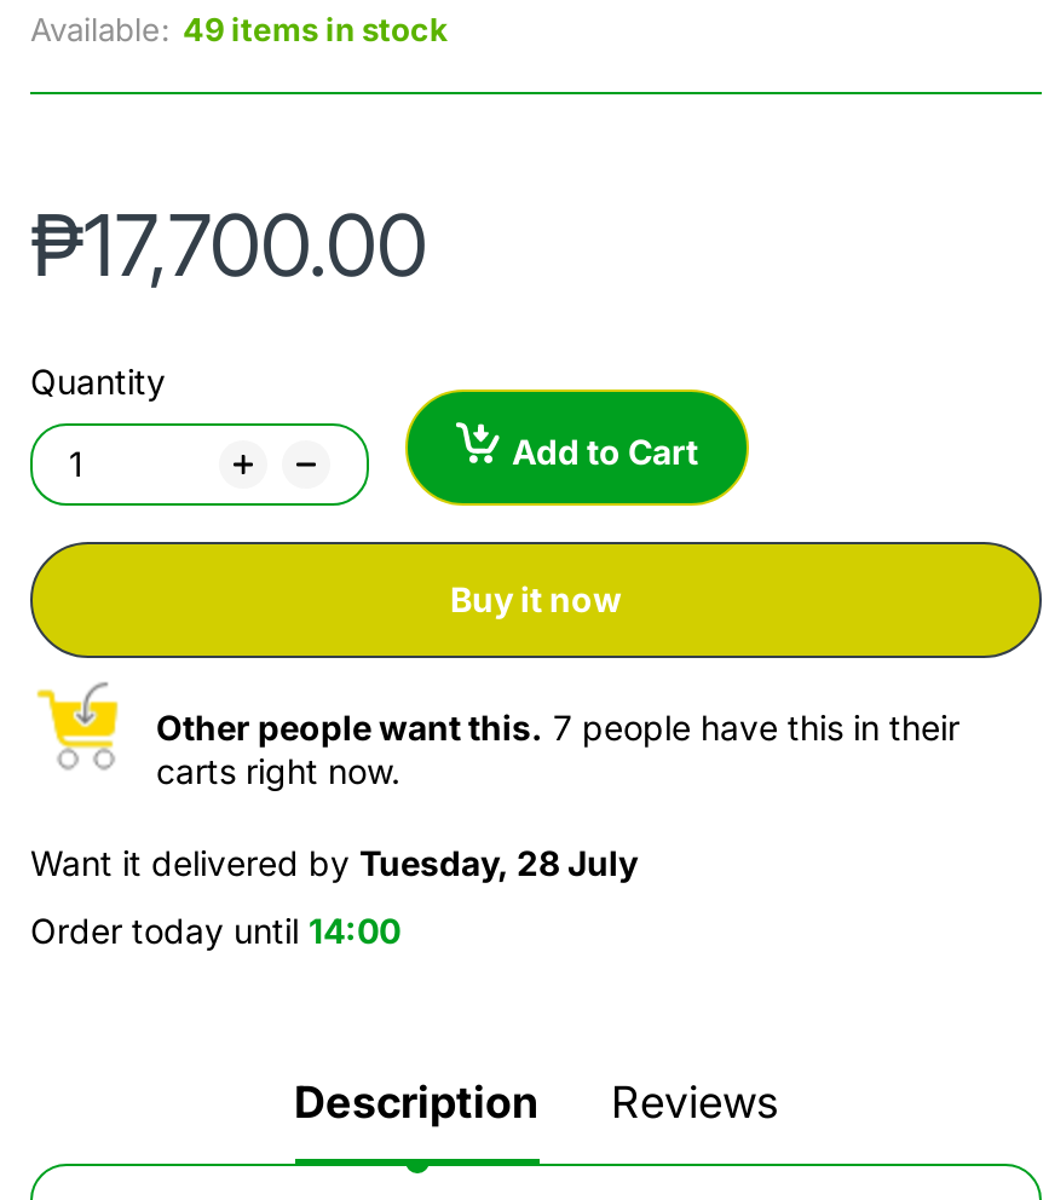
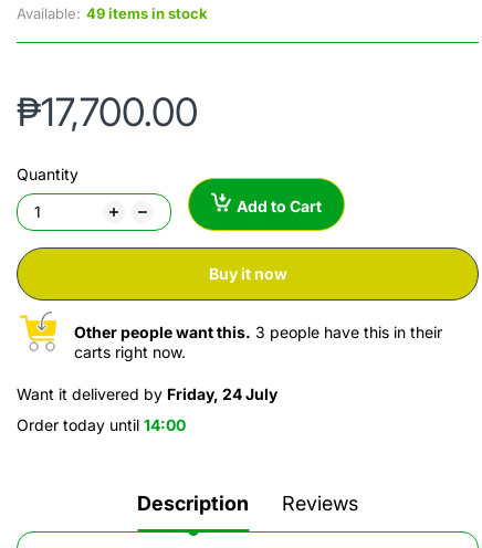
- Other people want this. 7 people have this in their
+ Other people want this. 3 people have this in their

- Want it delivered by Tuesday, 28 July
+ Want it delivered by Friday, 24 July
